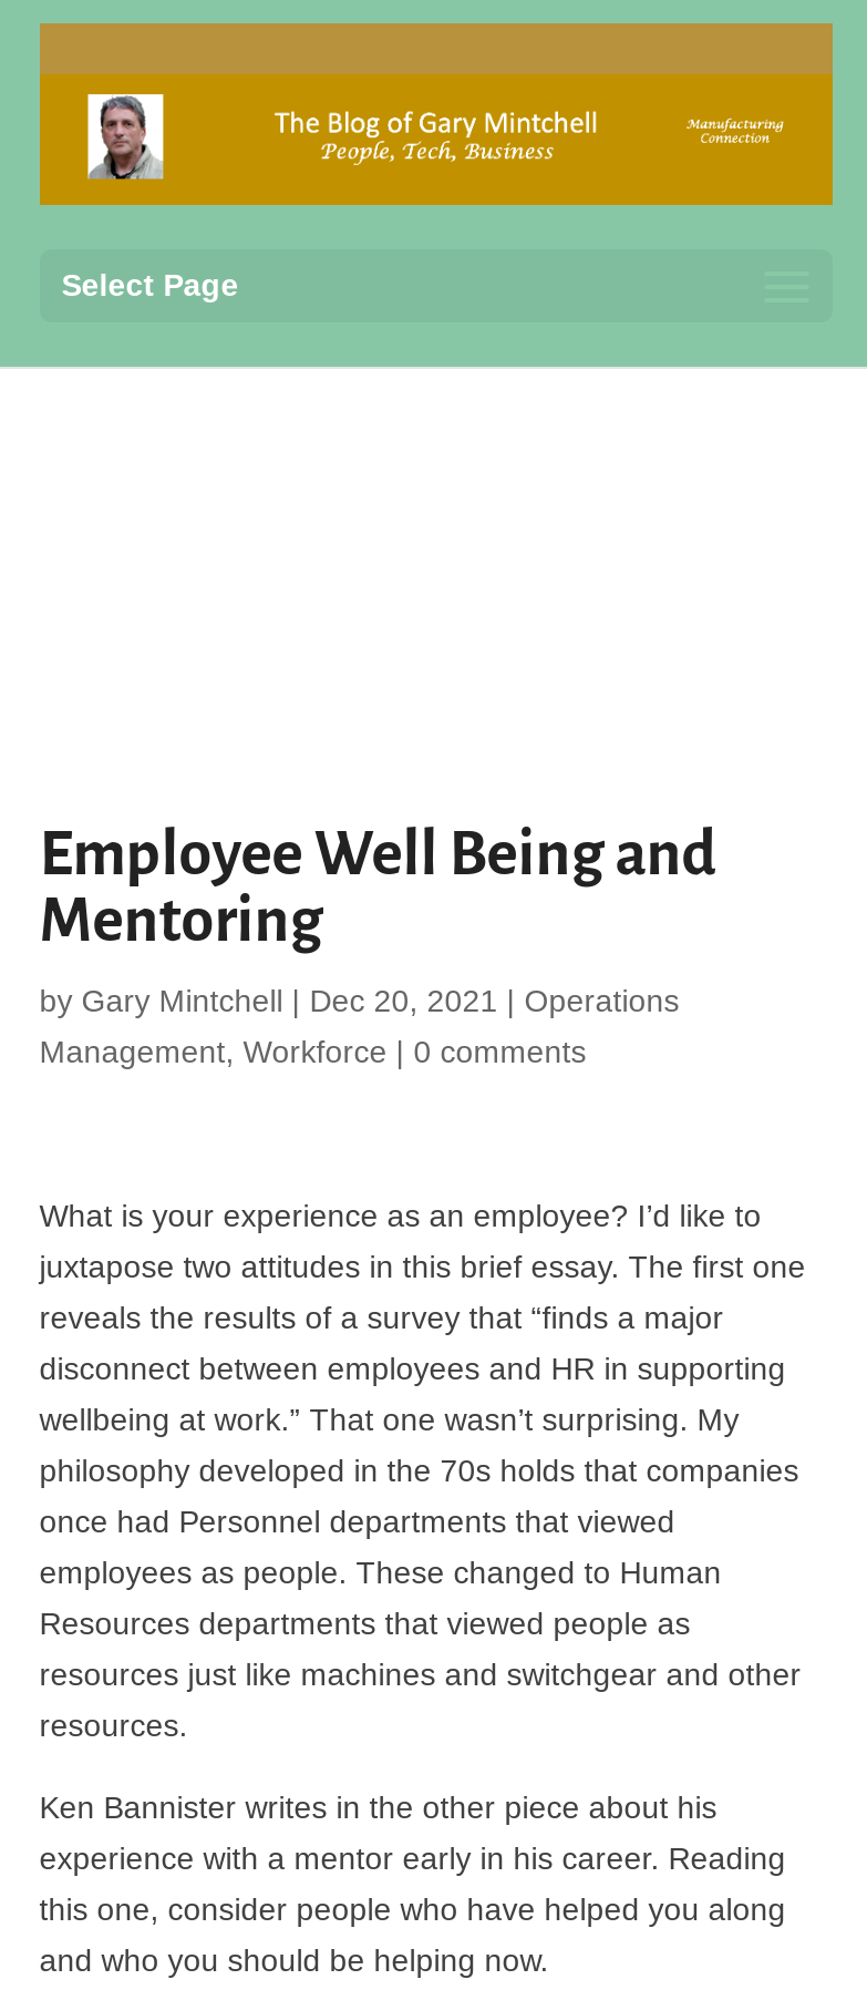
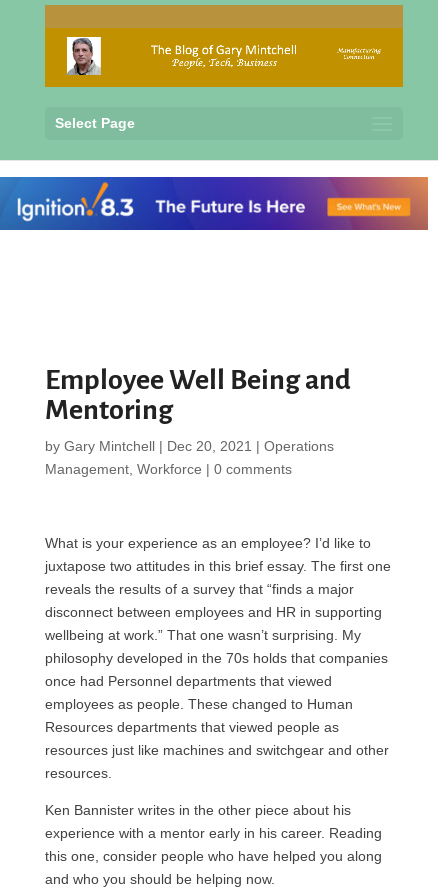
+ [image]
